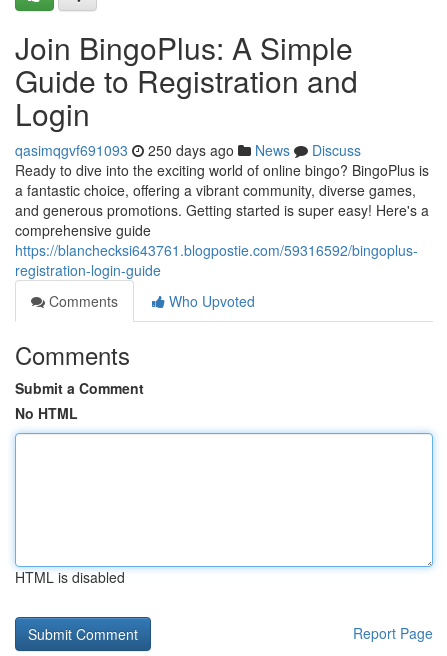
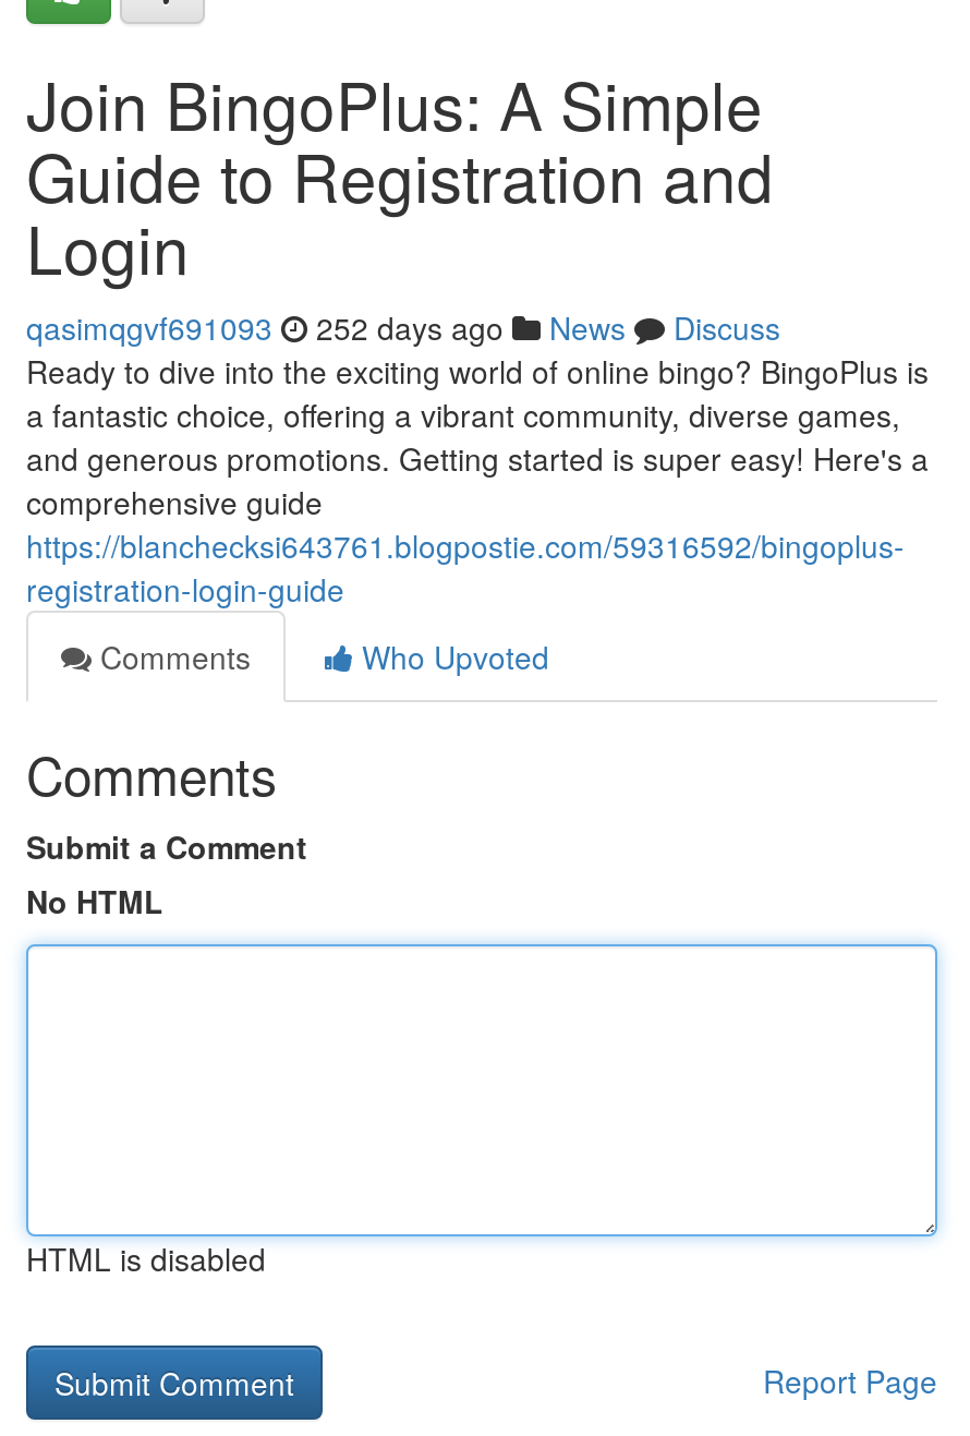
- qasimqgvf691093 250 days ago News Discuss
+ qasimqgvf691093 252 days ago News Discuss
